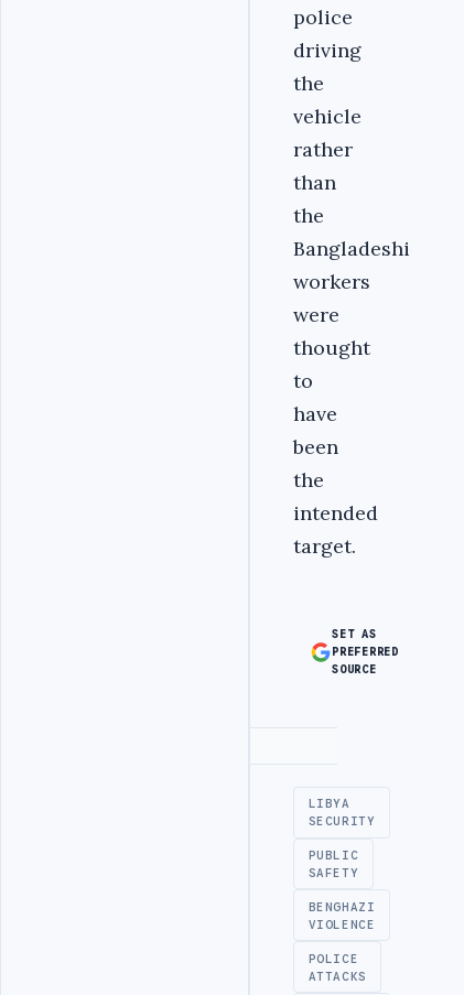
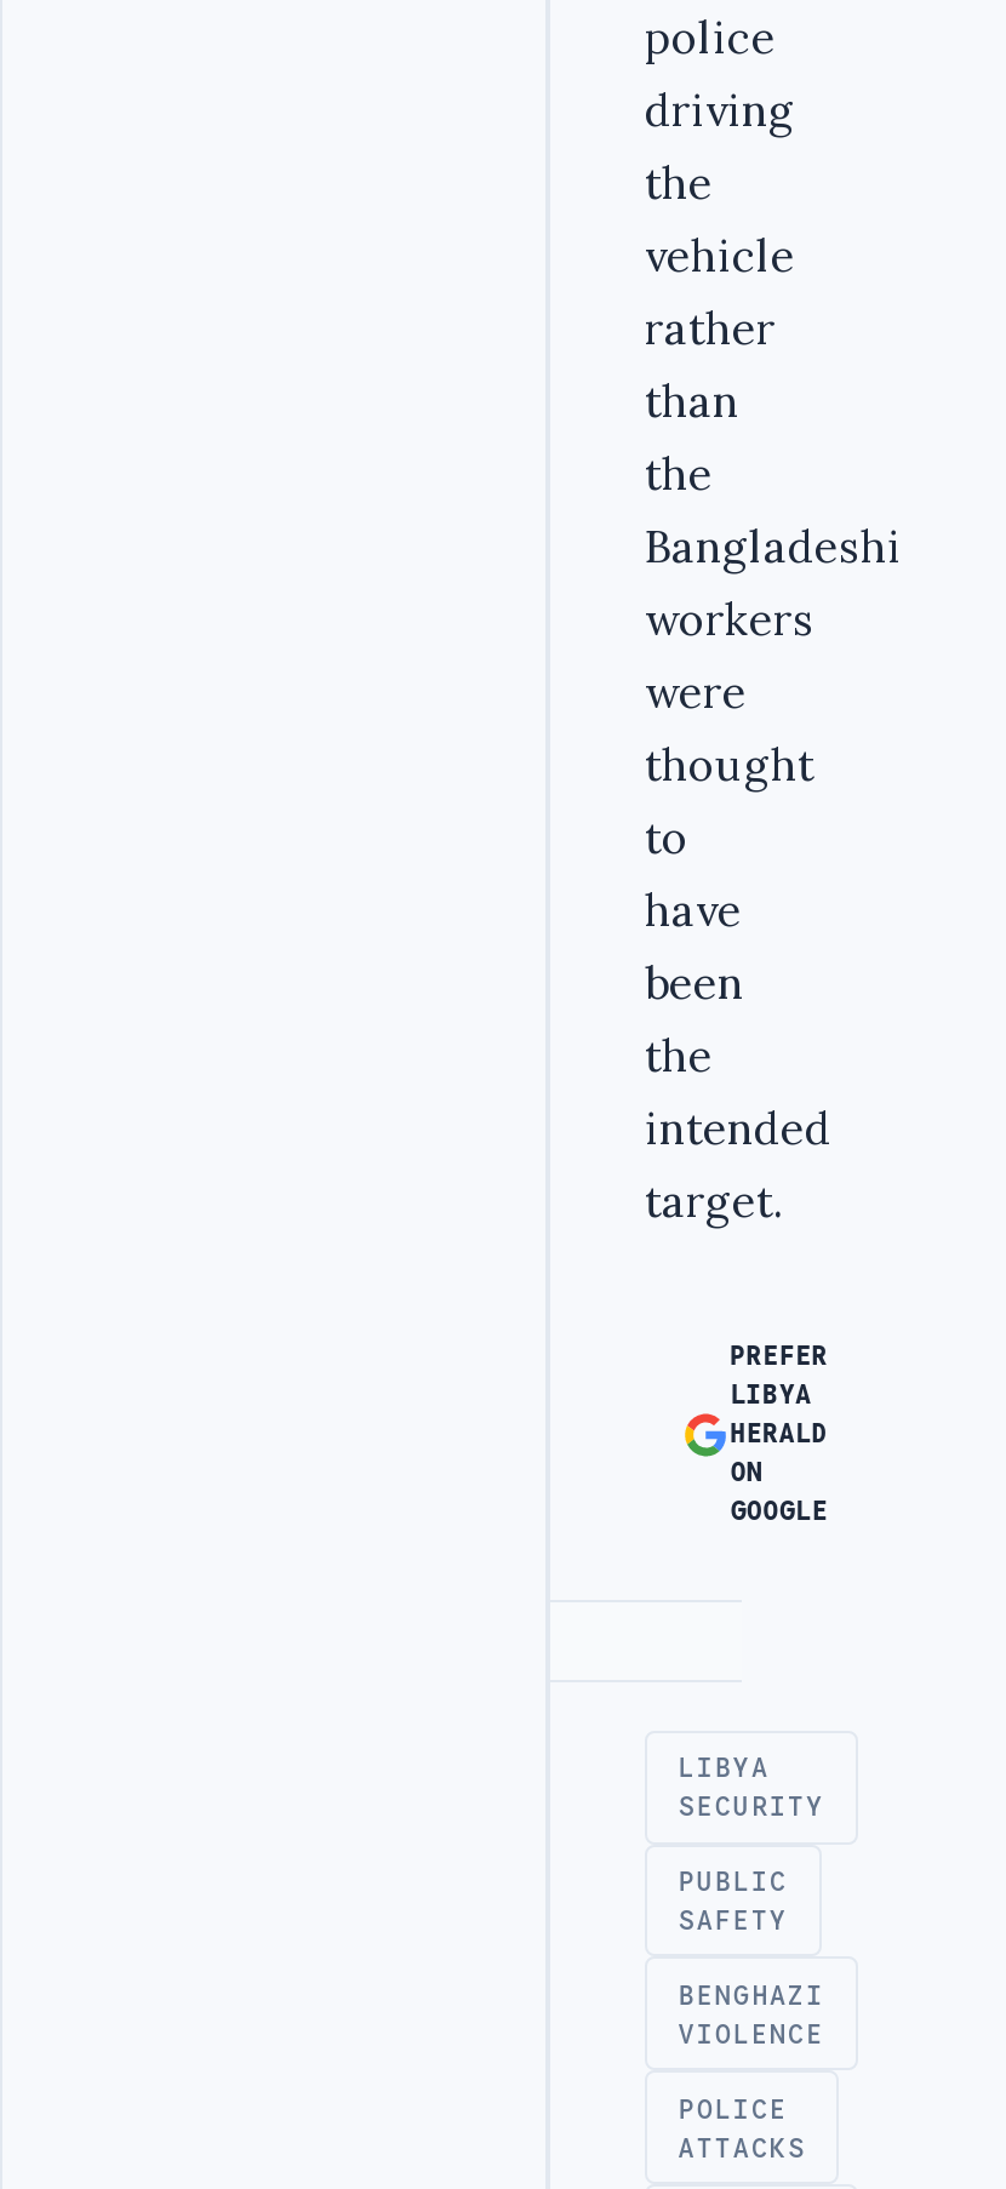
- SET AS
- PREFERRED
- SOURCE
+ PREFER
+ LIBYA
+ HERALD
+ ON
+ GOOGLE
